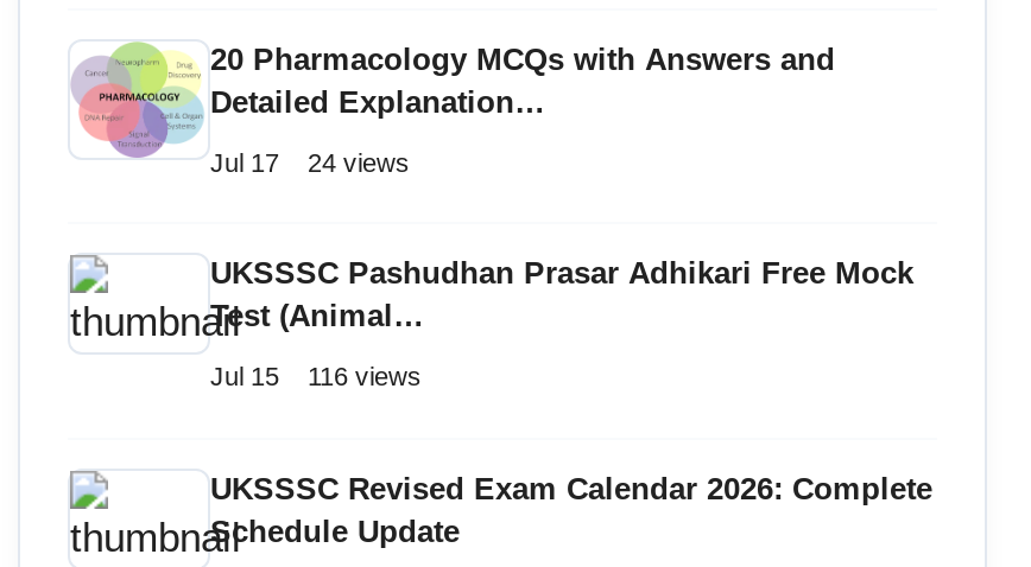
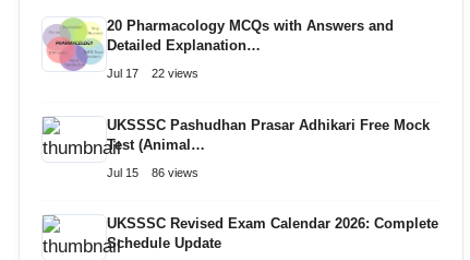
- Jul 17 24 views
+ Jul 17 22 views

- Jul 15 116 views
+ Jul 15 86 views
